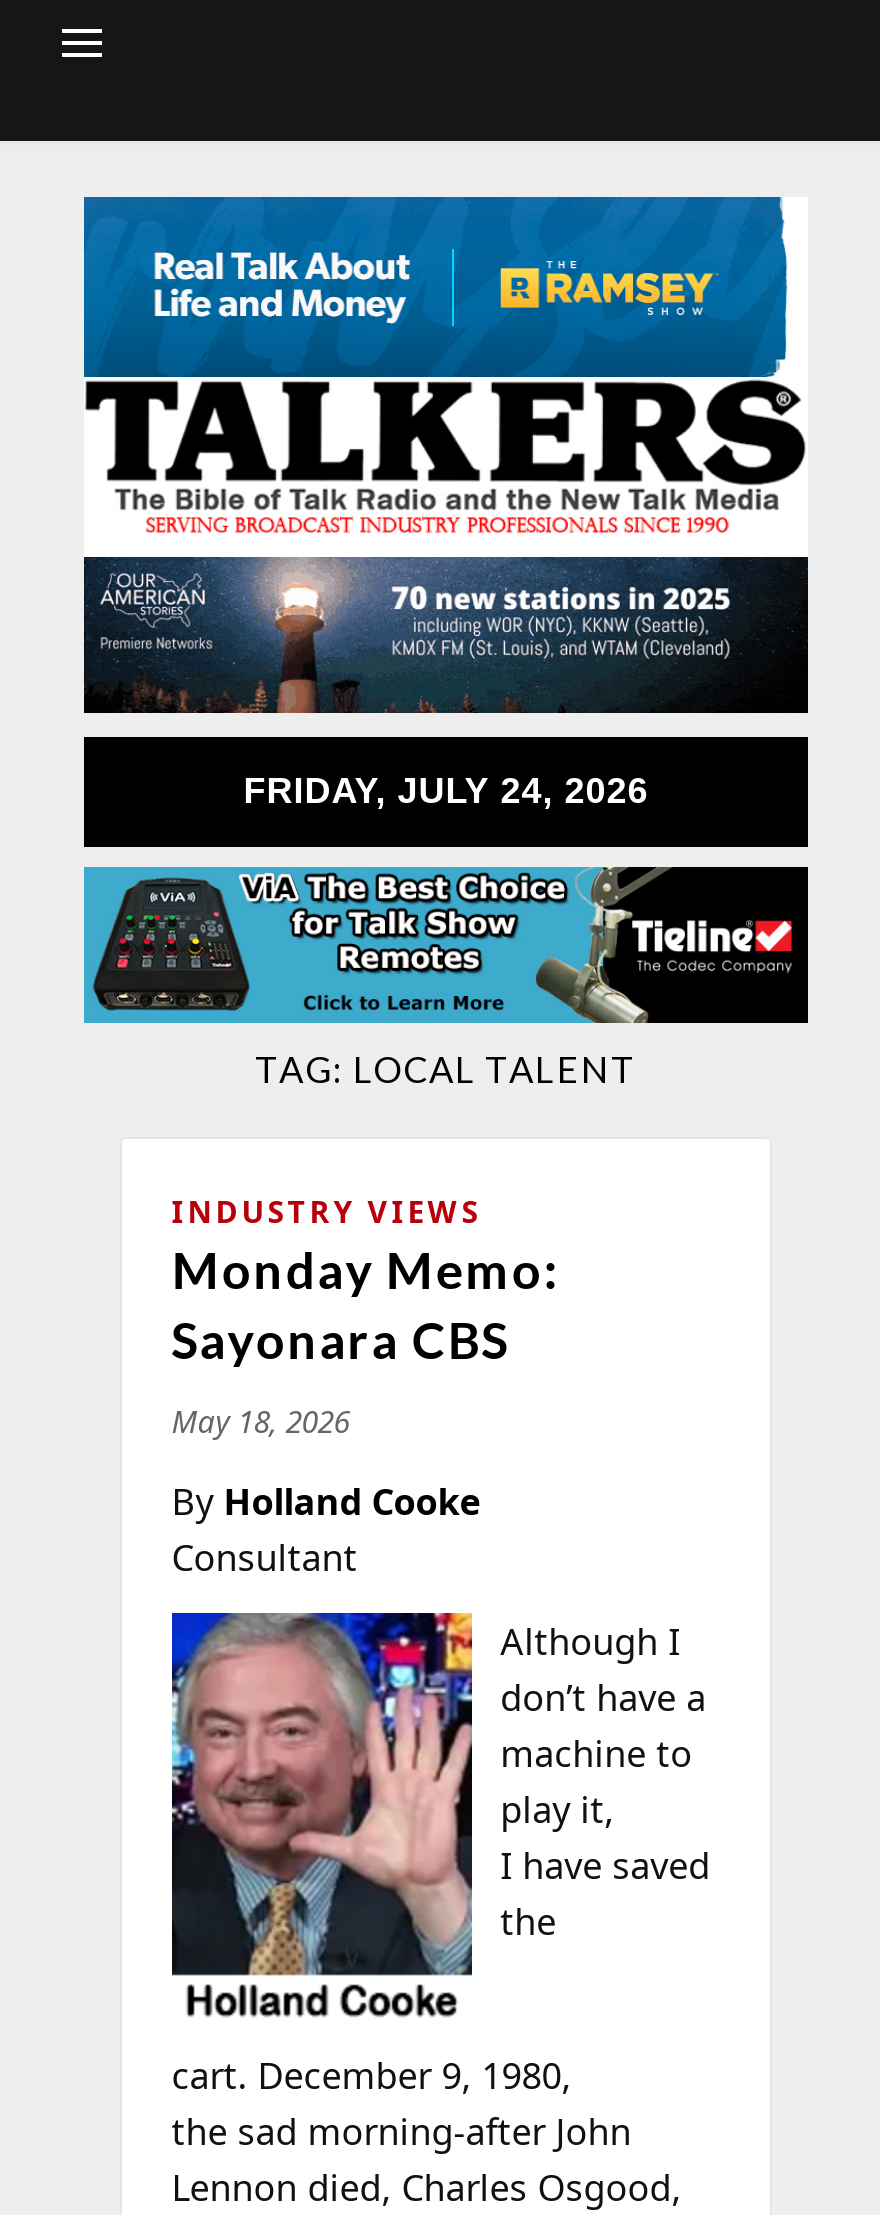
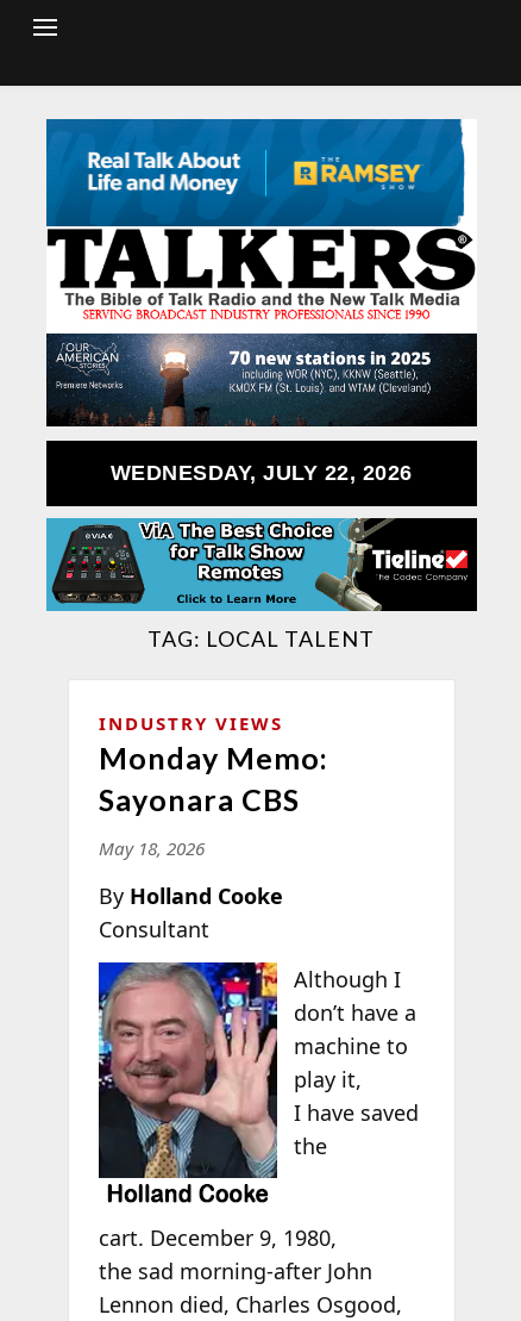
- FRIDAY, JULY 24, 2026
+ WEDNESDAY, JULY 22, 2026
